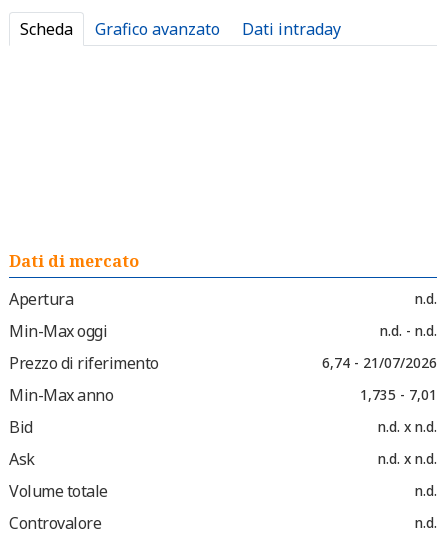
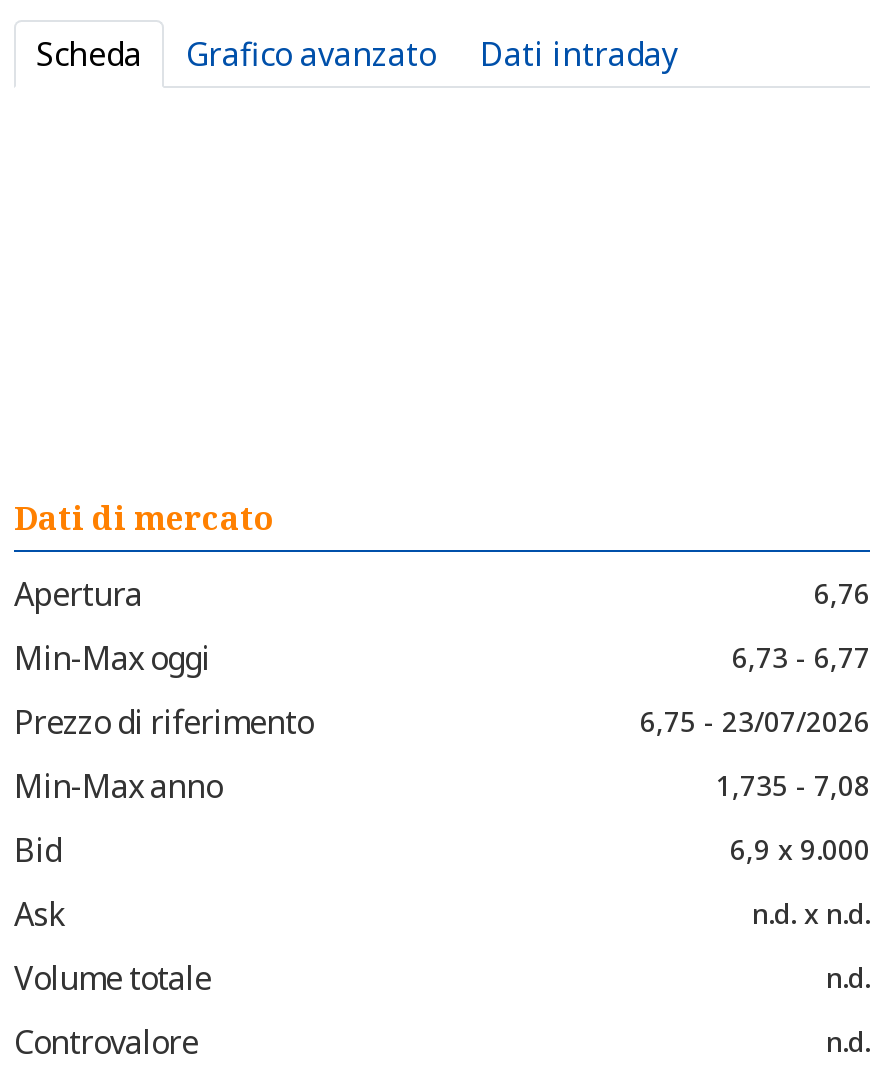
- n.d.
+ 6,76

- n.d. - n.d.
+ 6,73 - 6,77

- 6,74 - 21/07/2026
+ 6,75 - 23/07/2026

- 1,735 - 7,01
+ 1,735 - 7,08

- n.d. x n.d.
+ 6,9 x 9.000
